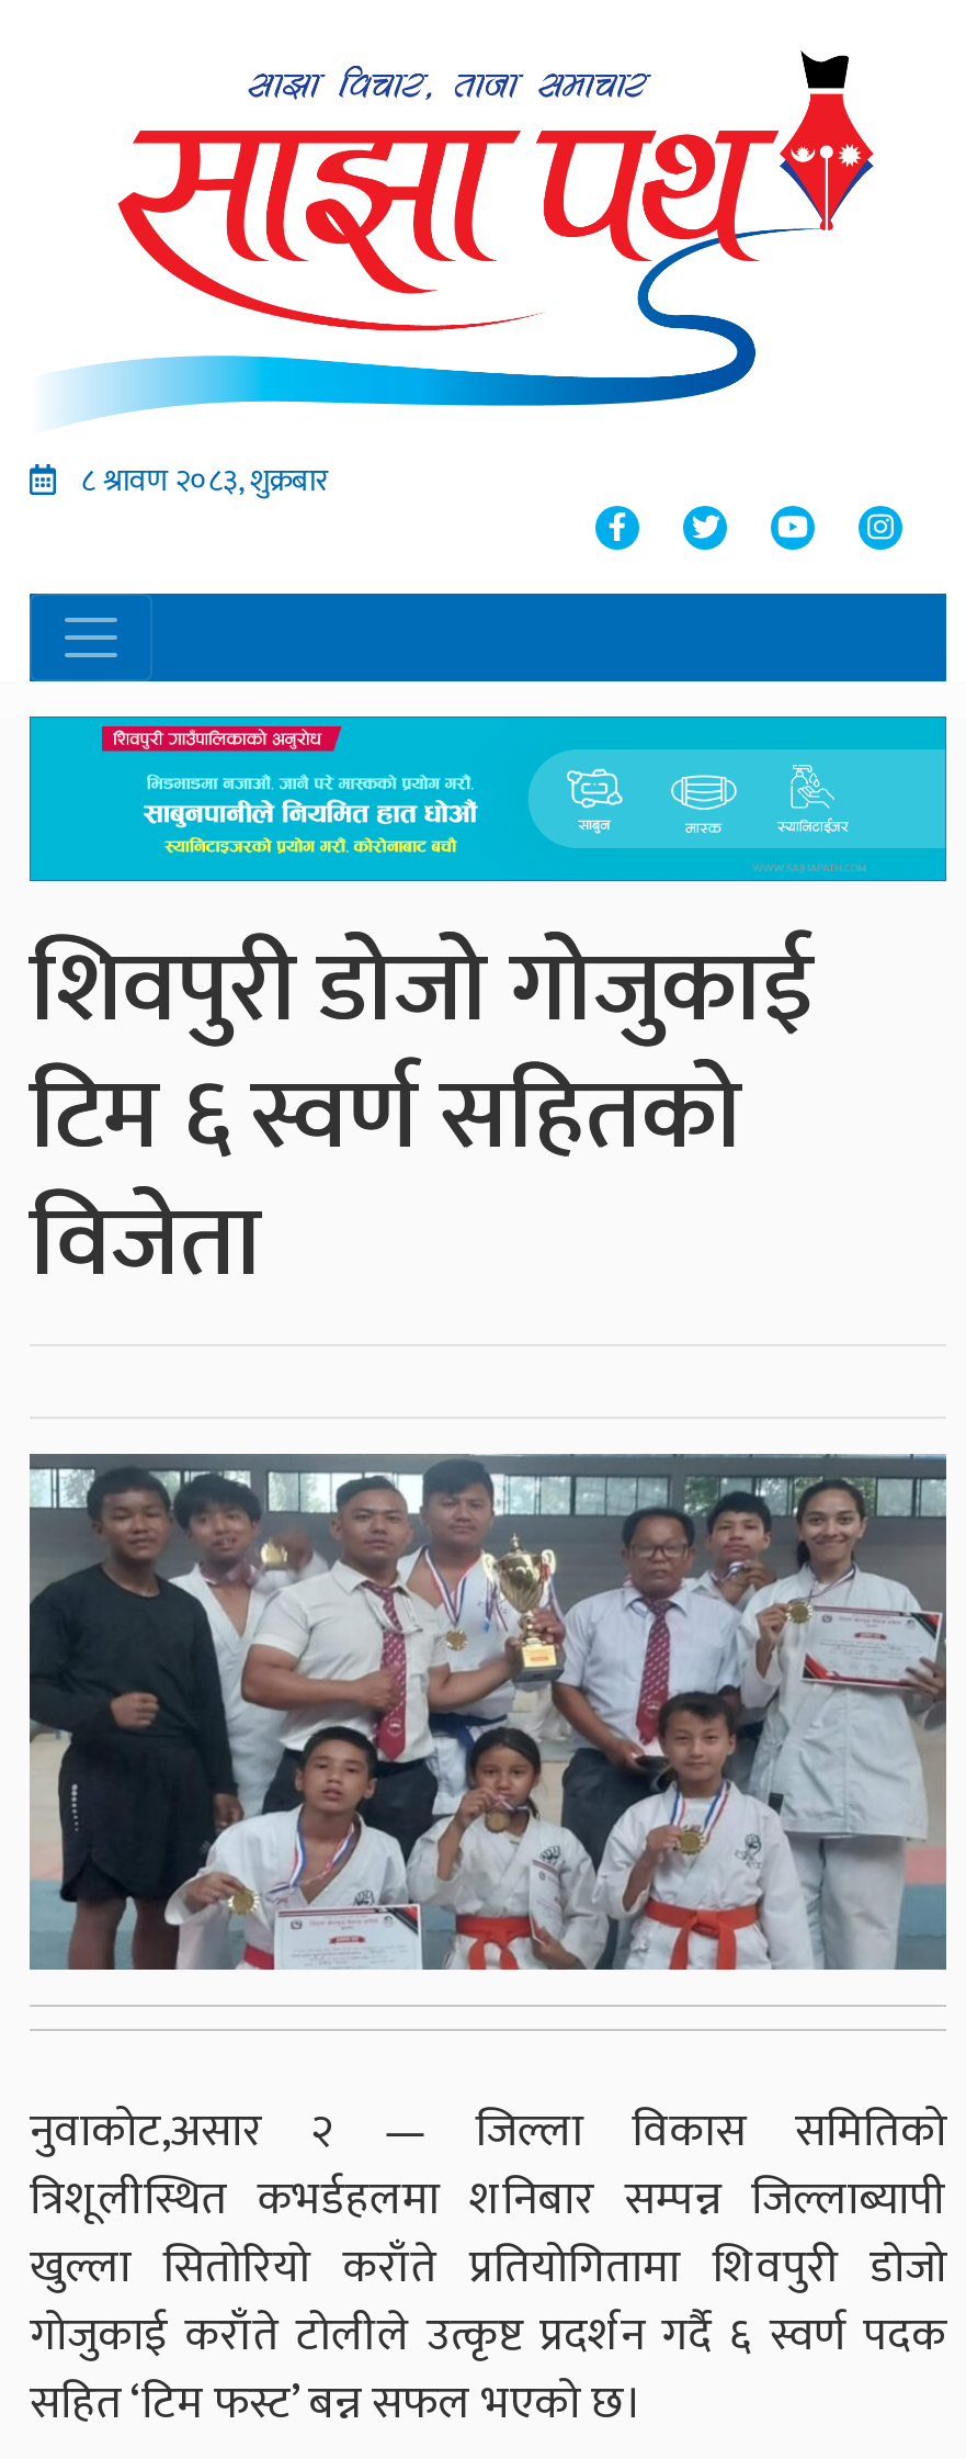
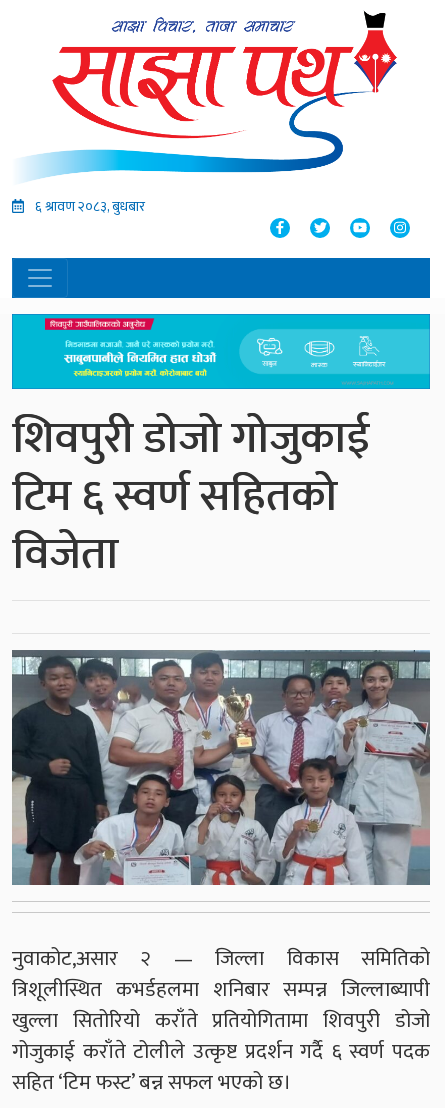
- ८ श्रावण २०८३, शुक्रबार
+ ६ श्रावण २०८३, बुधबार
